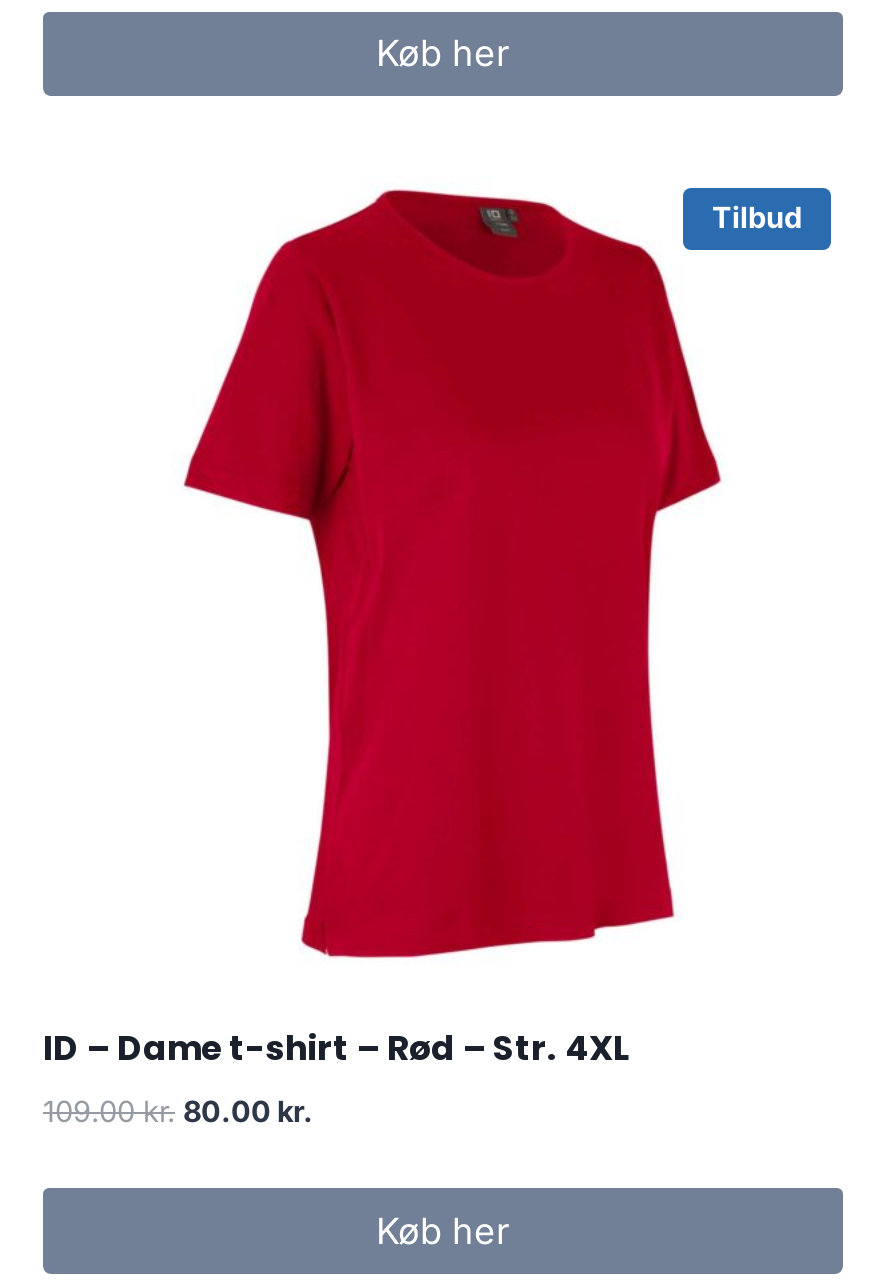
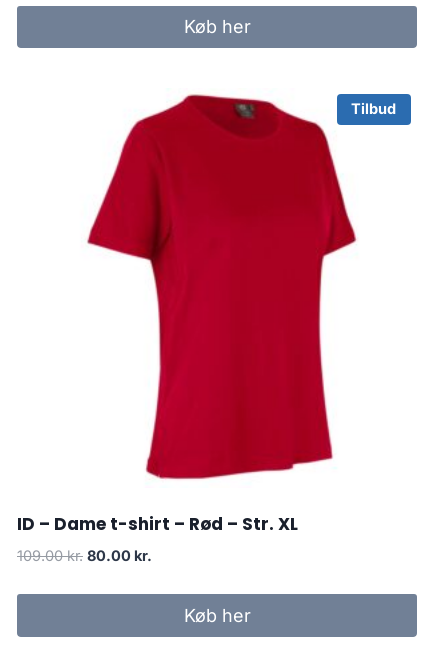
- ID – Dame t-shirt – Rød – Str. 4XL
+ ID – Dame t-shirt – Rød – Str. XL
